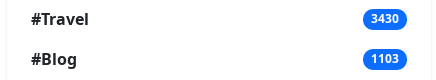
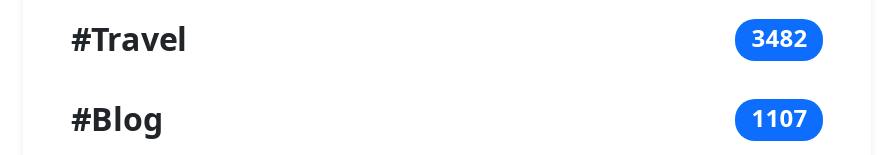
- 3430
+ 3482

- 1103
+ 1107
